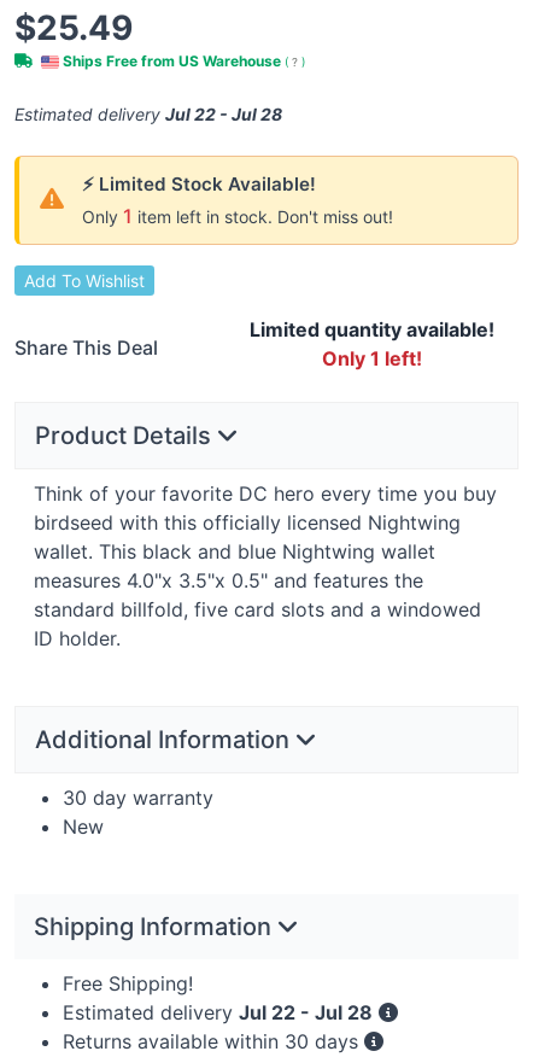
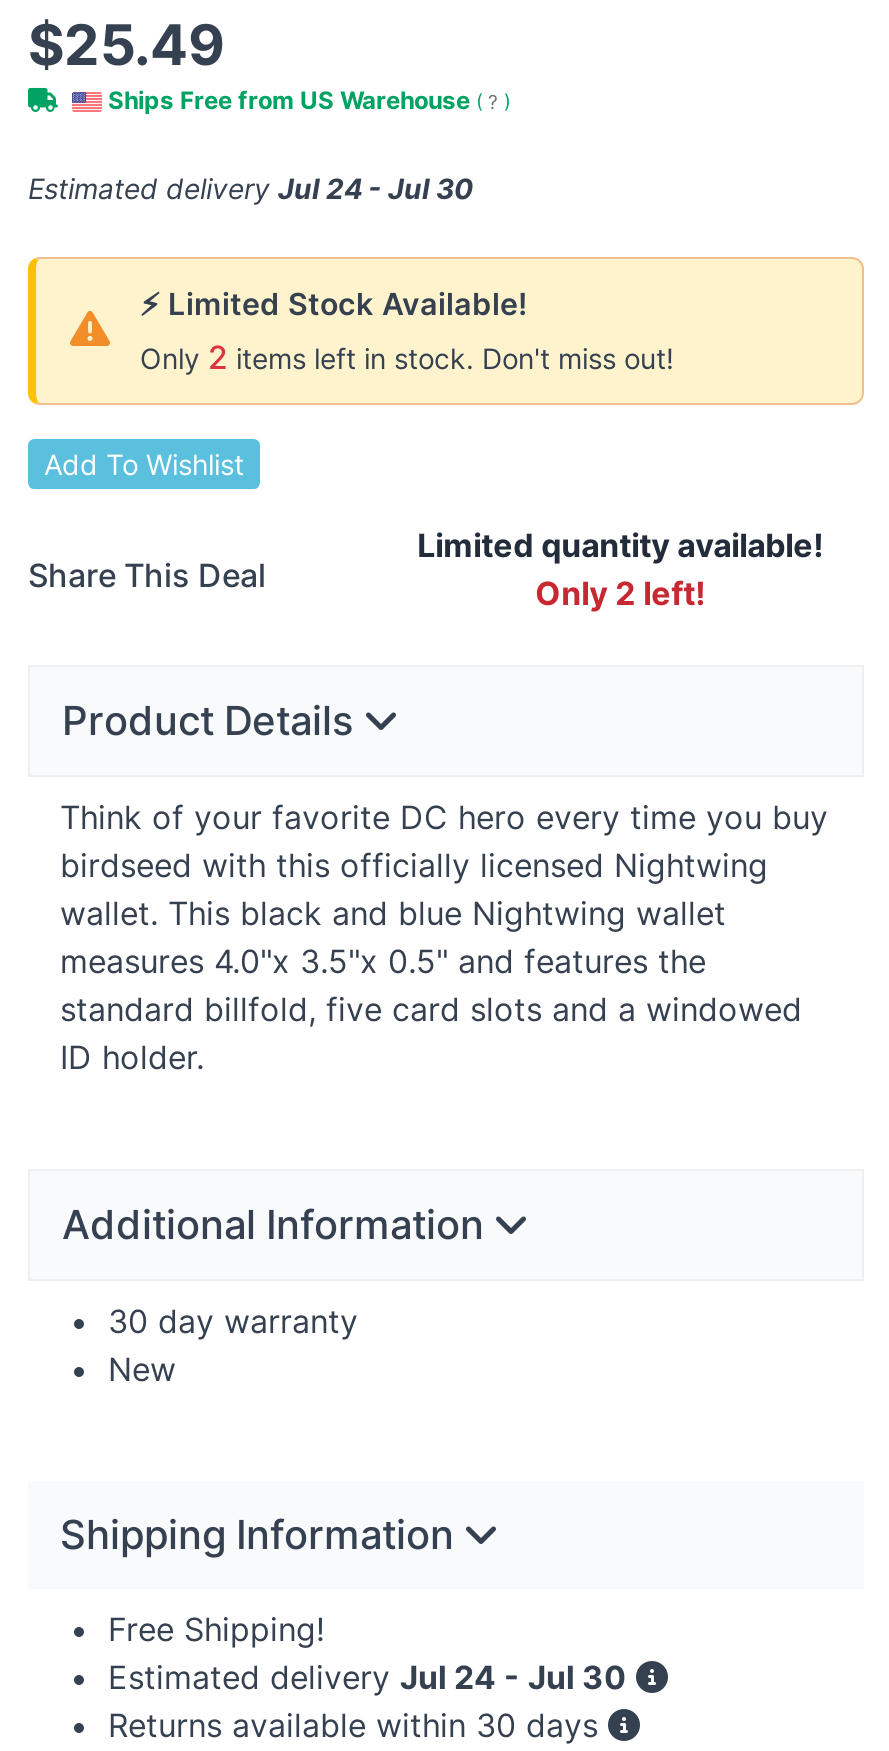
- Estimated delivery Jul 22 - Jul 28
+ Estimated delivery Jul 24 - Jul 30

- Only 1 item left in stock. Don't miss out!
+ Only 2 items left in stock. Don't miss out!

- Only 1 left!
+ Only 2 left!

- Estimated delivery Jul 22 - Jul 28
+ Estimated delivery Jul 24 - Jul 30
